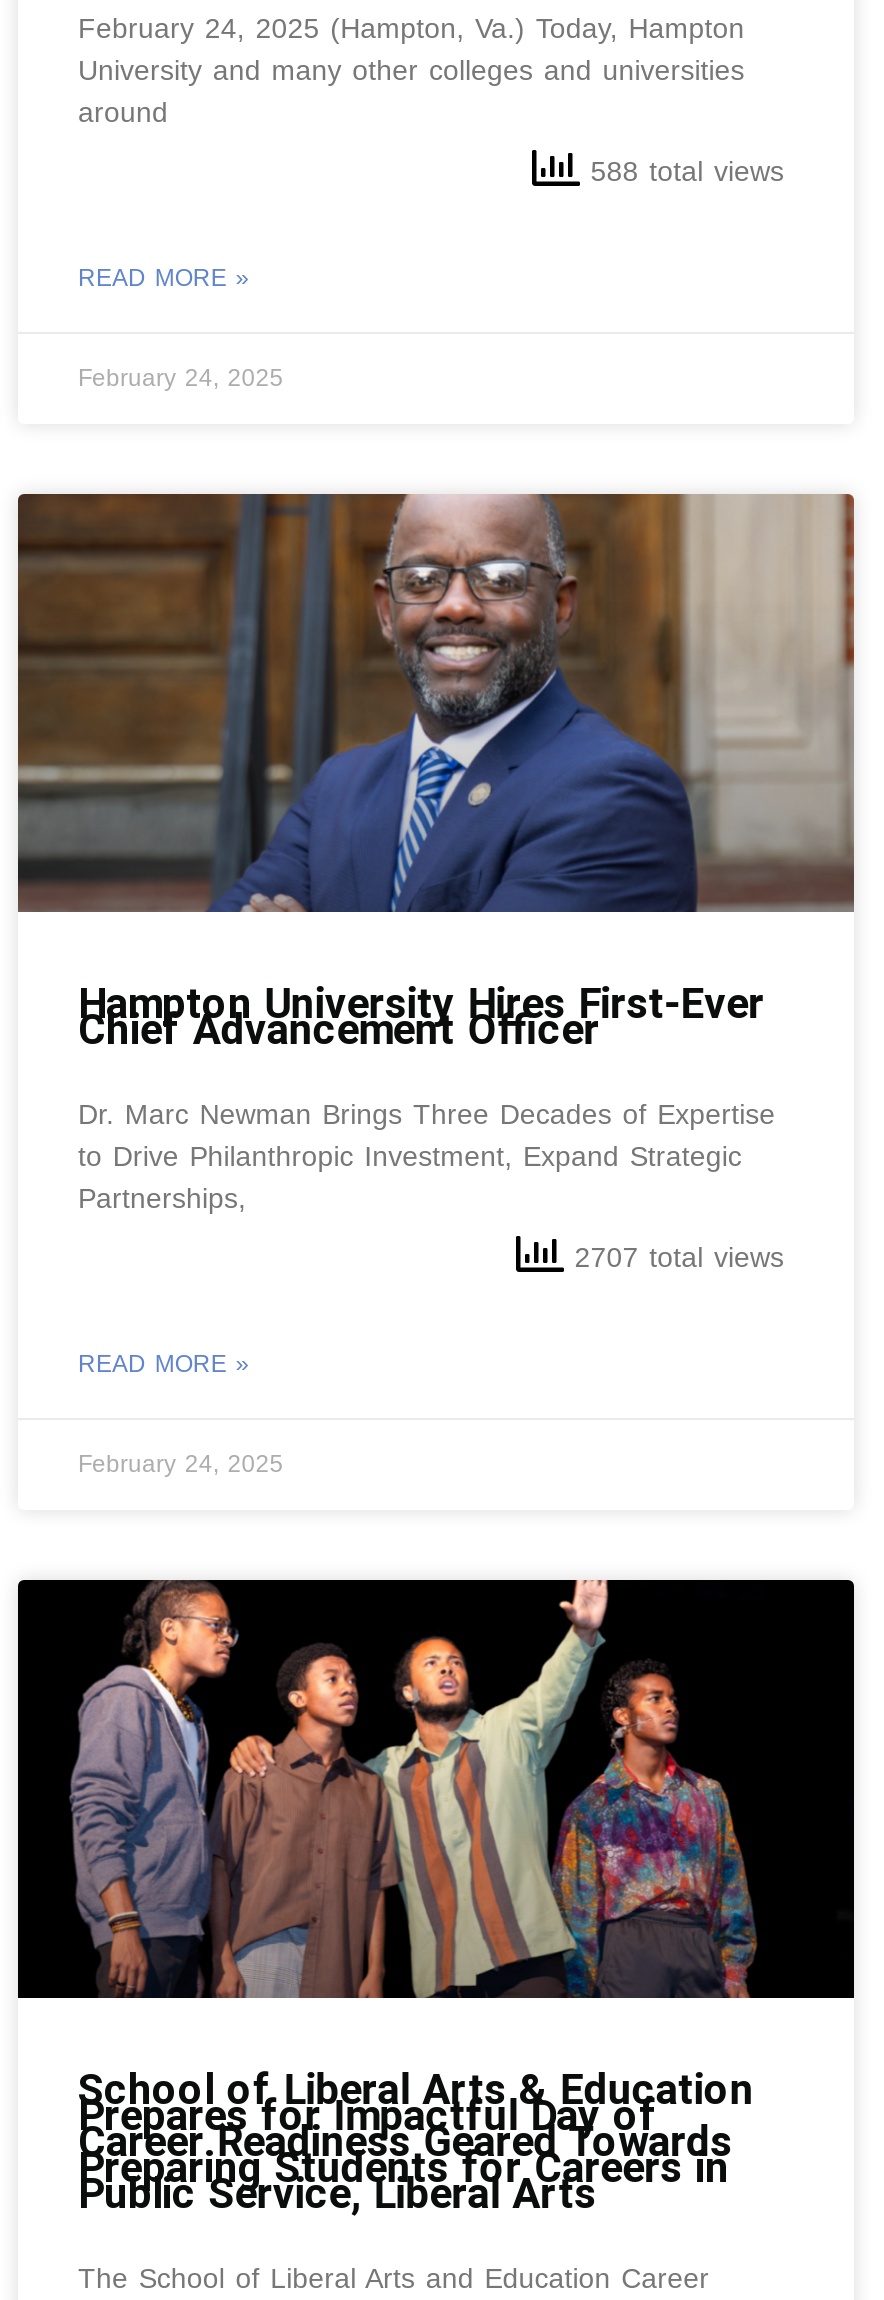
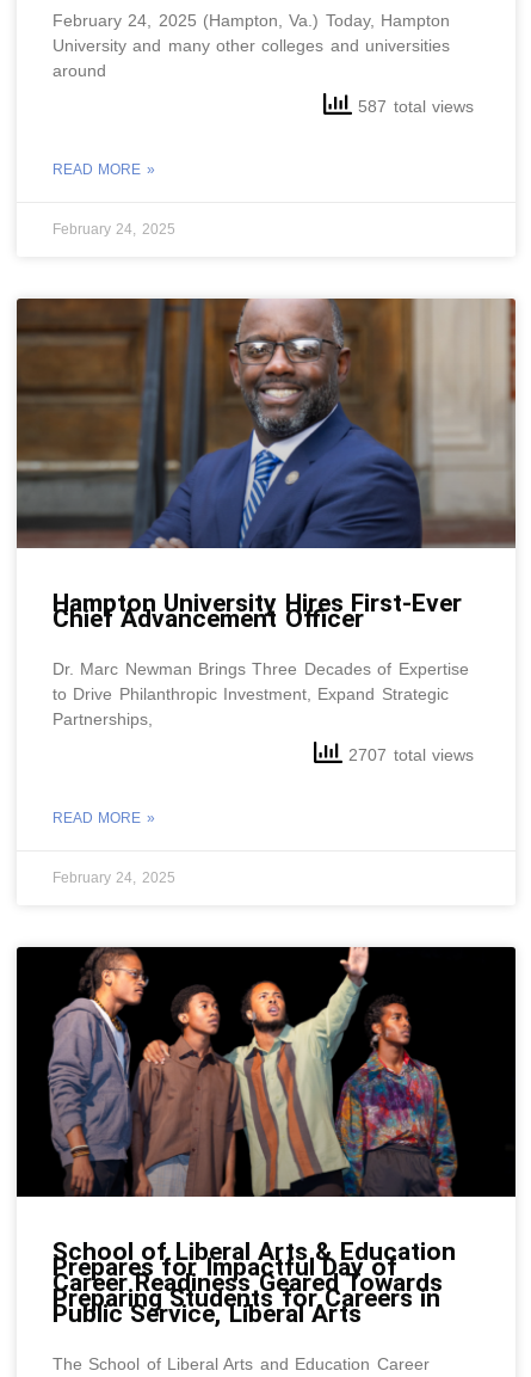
- 588 total views
+ 587 total views
